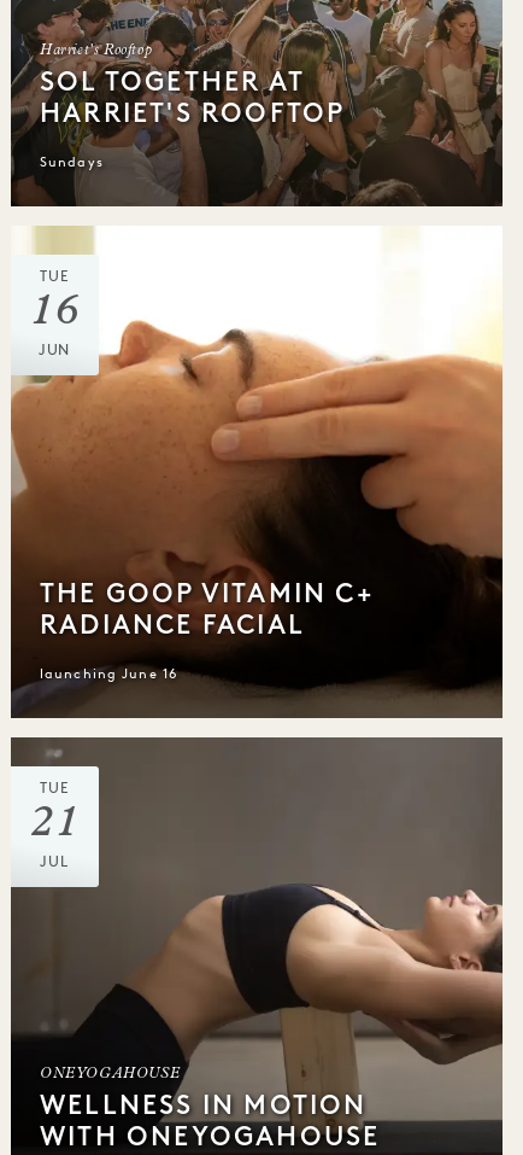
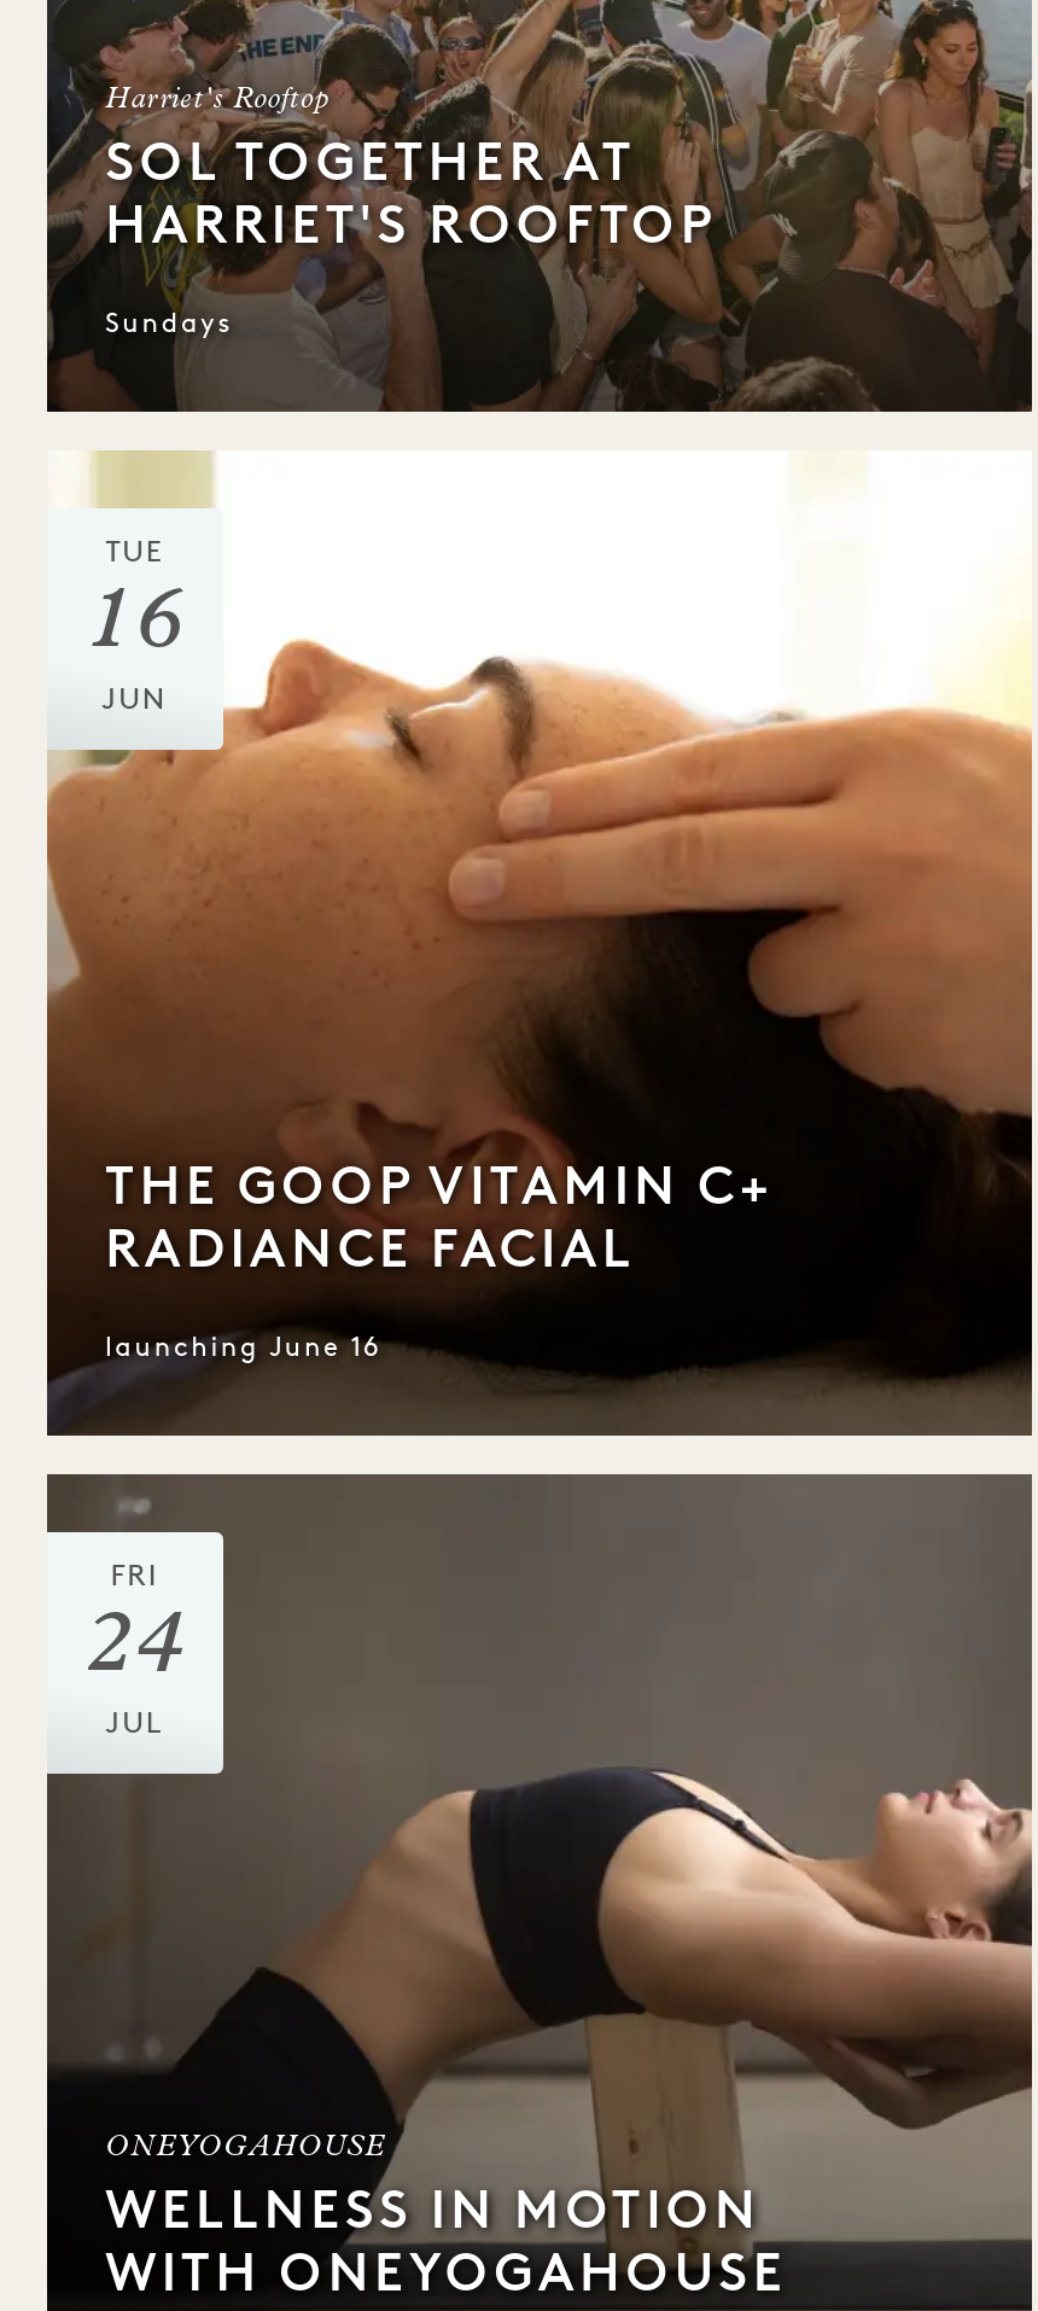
- TUE
- 21
+ FRI
+ 24
